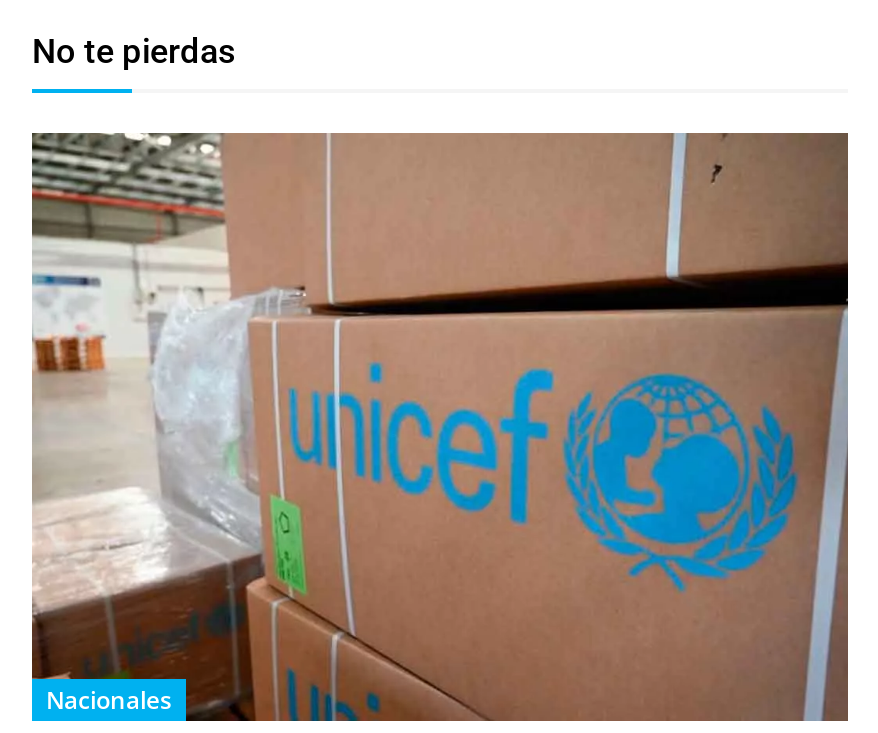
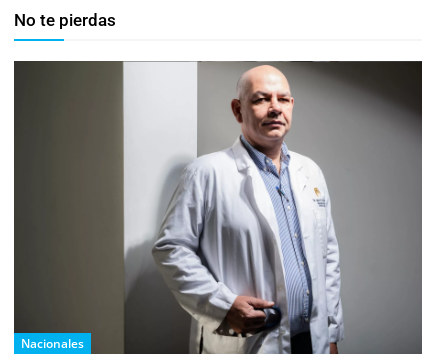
- [image]
+ [image]
